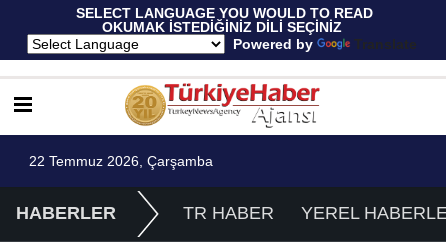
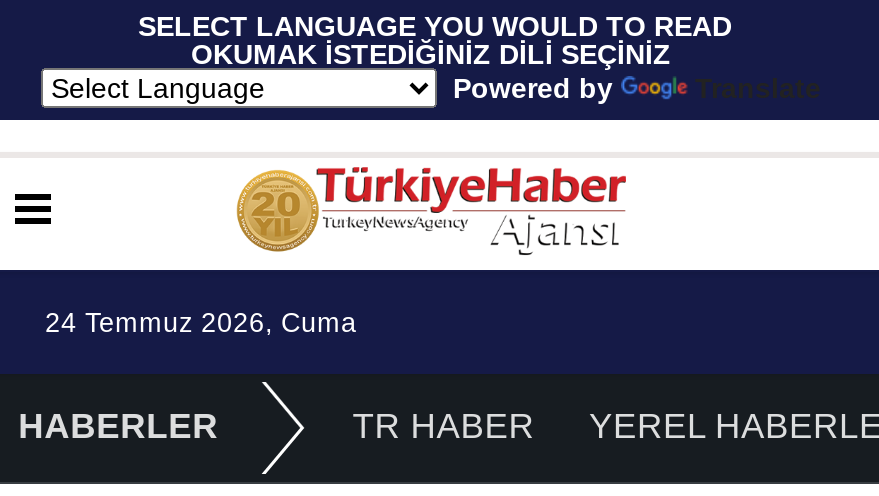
- 22 Temmuz 2026, Çarşamba
+ 24 Temmuz 2026, Cuma
